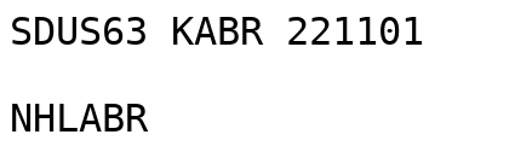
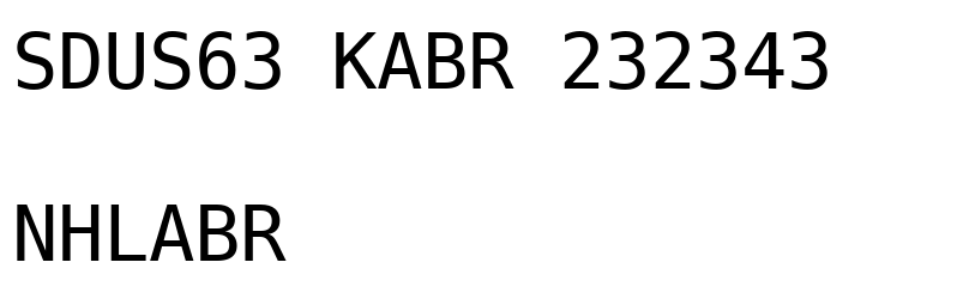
- SDUS63 KABR 221101
+ SDUS63 KABR 232343
